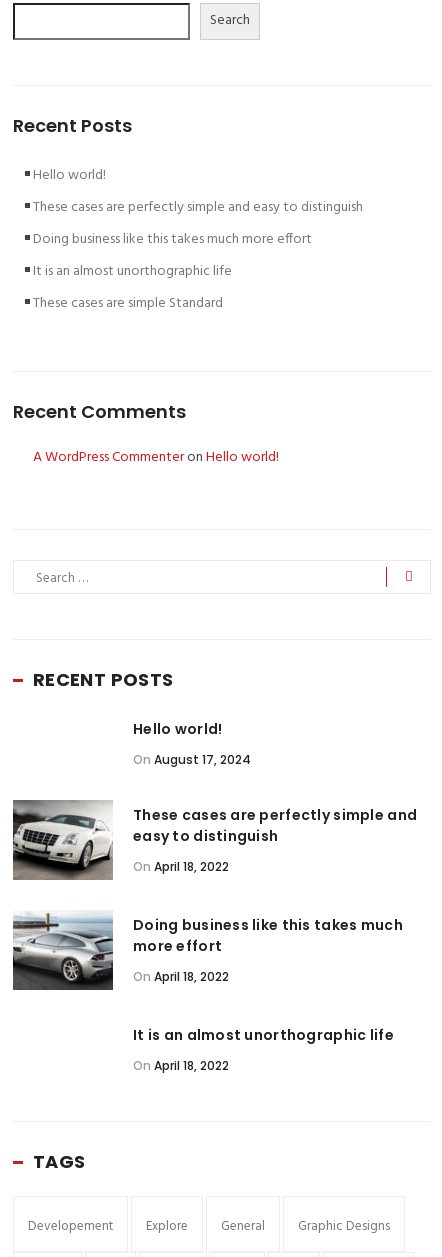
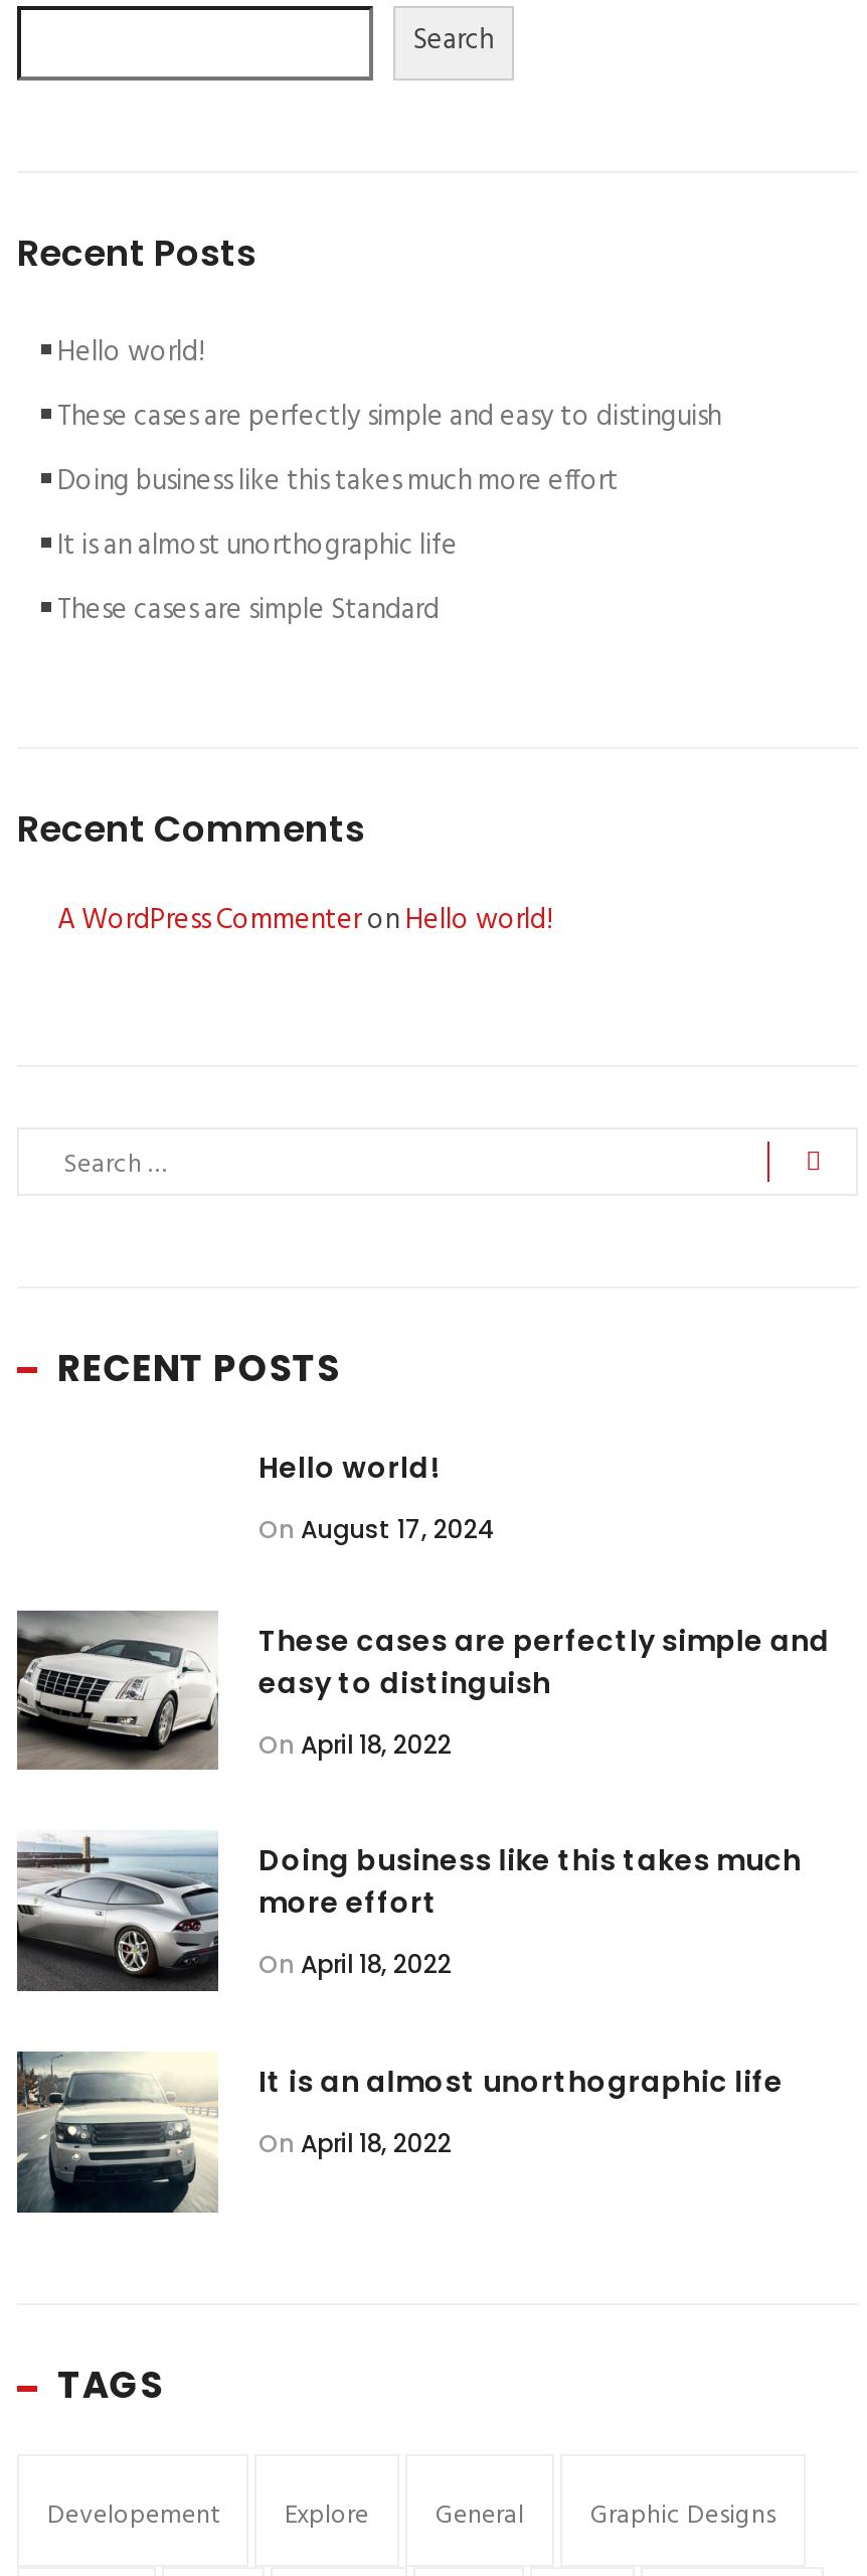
+ [image]
